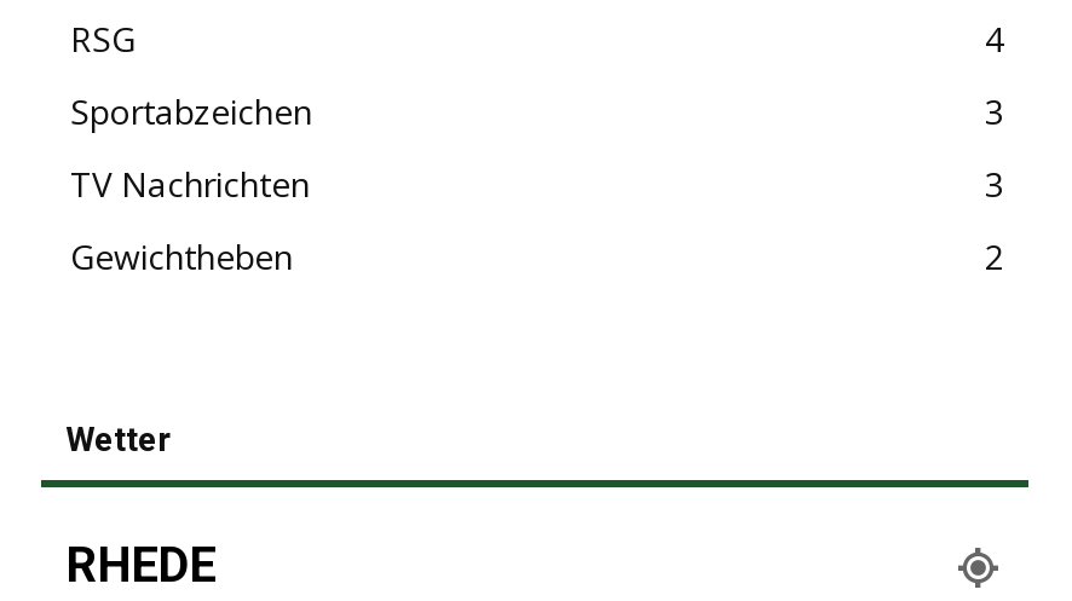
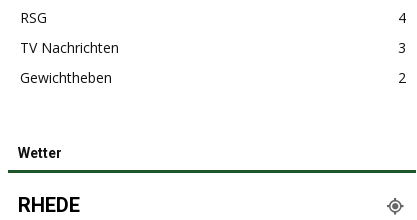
- Sportabzeichen
- 3
